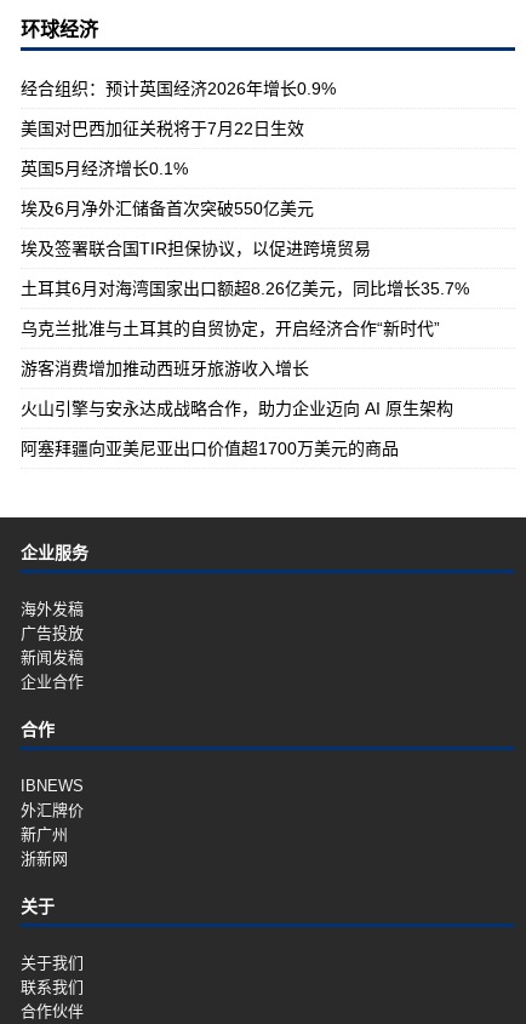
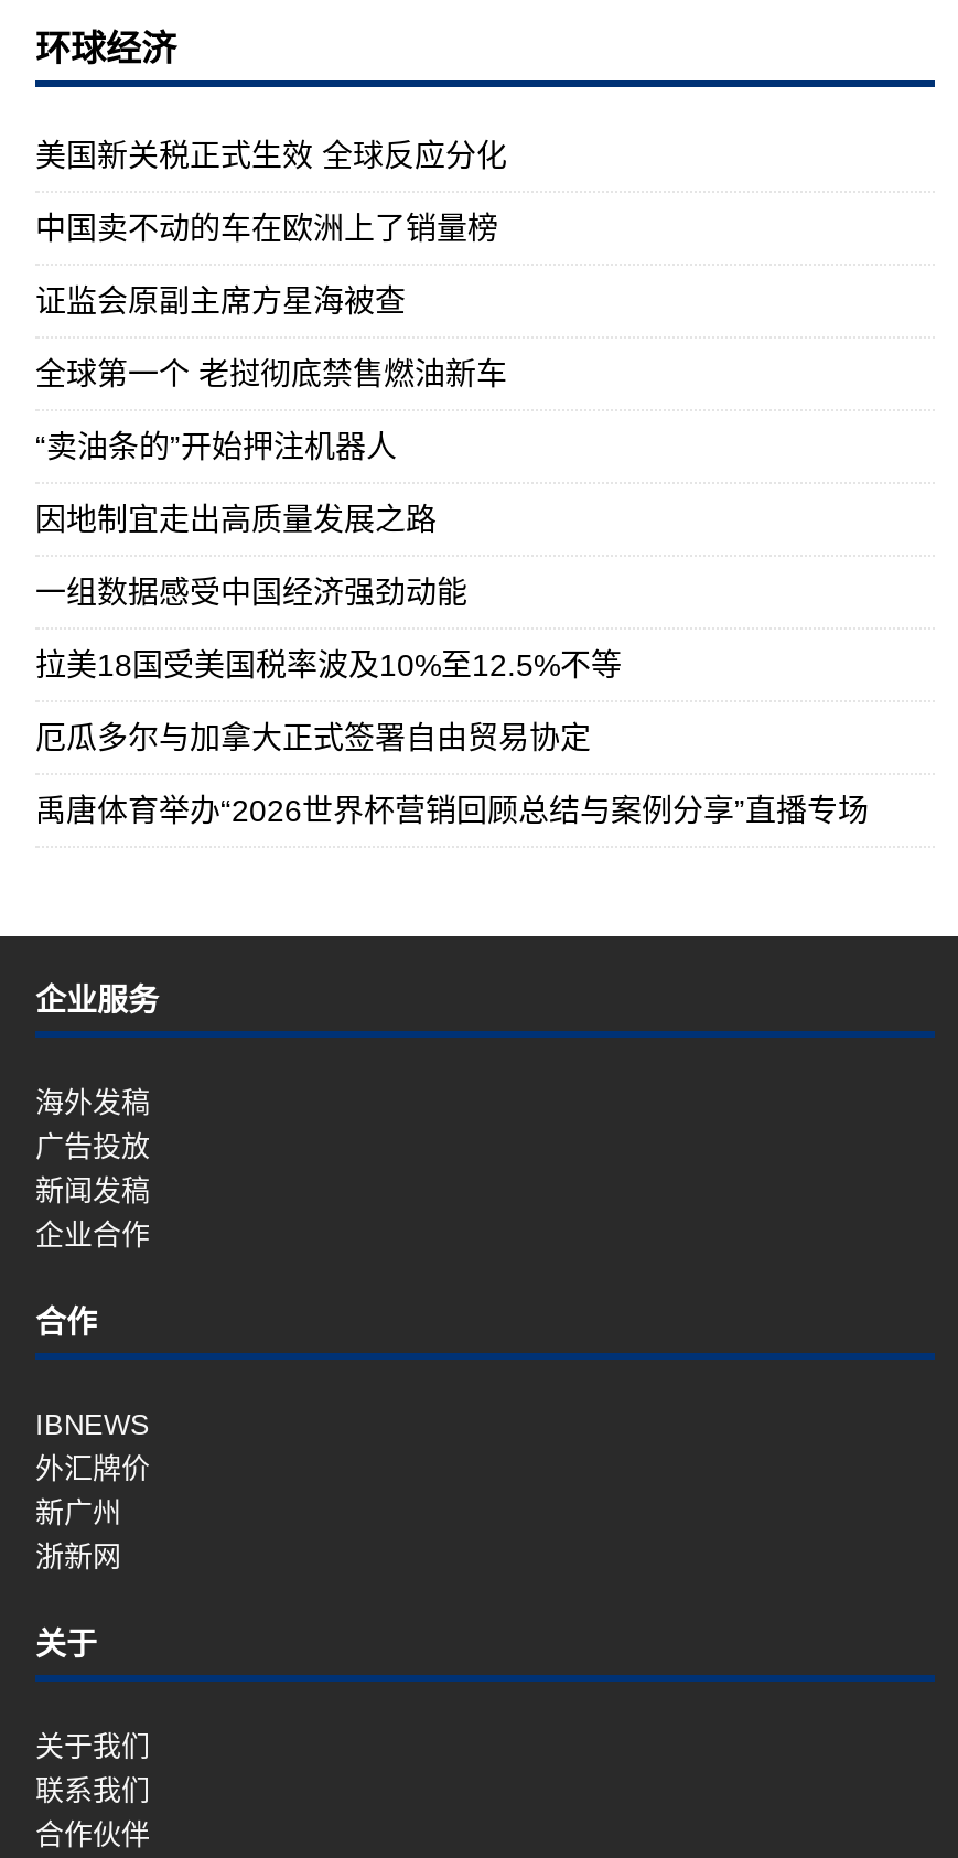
- 经合组织：预计英国经济2026年增长0.9%
+ 美国新关税正式生效 全球反应分化

- 美国对巴西加征关税将于7月22日生效
+ 中国卖不动的车在欧洲上了销量榜

- 英国5月经济增长0.1%
+ 证监会原副主席方星海被查

- 埃及6月净外汇储备首次突破550亿美元
+ 全球第一个 老挝彻底禁售燃油新车

- 埃及签署联合国TIR担保协议，以促进跨境贸易
+ “卖油条的”开始押注机器人

- 土耳其6月对海湾国家出口额超8.26亿美元，同比增长35.7%
+ 因地制宜走出高质量发展之路

- 乌克兰批准与土耳其的自贸协定，开启经济合作“新时代”
+ 一组数据感受中国经济强劲动能

- 游客消费增加推动西班牙旅游收入增长
+ 拉美18国受美国税率波及10%至12.5%不等

- 火山引擎与安永达成战略合作，助力企业迈向 AI 原生架构
+ 厄瓜多尔与加拿大正式签署自由贸易协定

- 阿塞拜疆向亚美尼亚出口价值超1700万美元的商品
+ 禹唐体育举办“2026世界杯营销回顾总结与案例分享”直播专场
